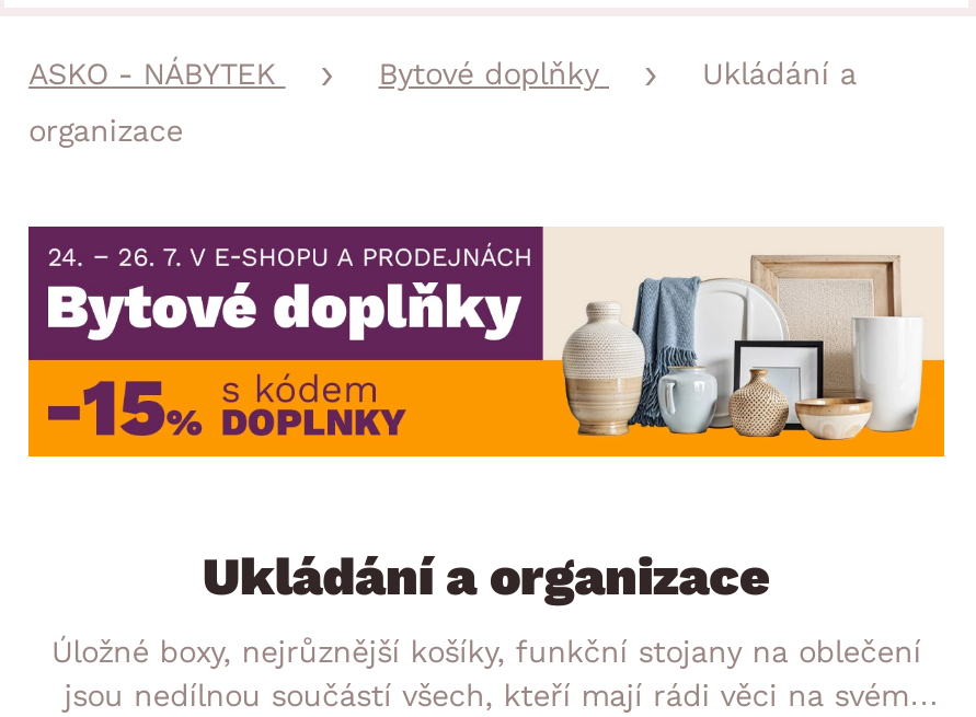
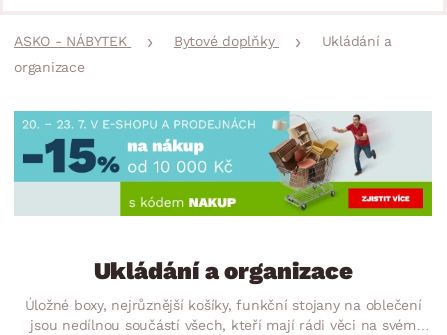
- [image]
+ [image]
